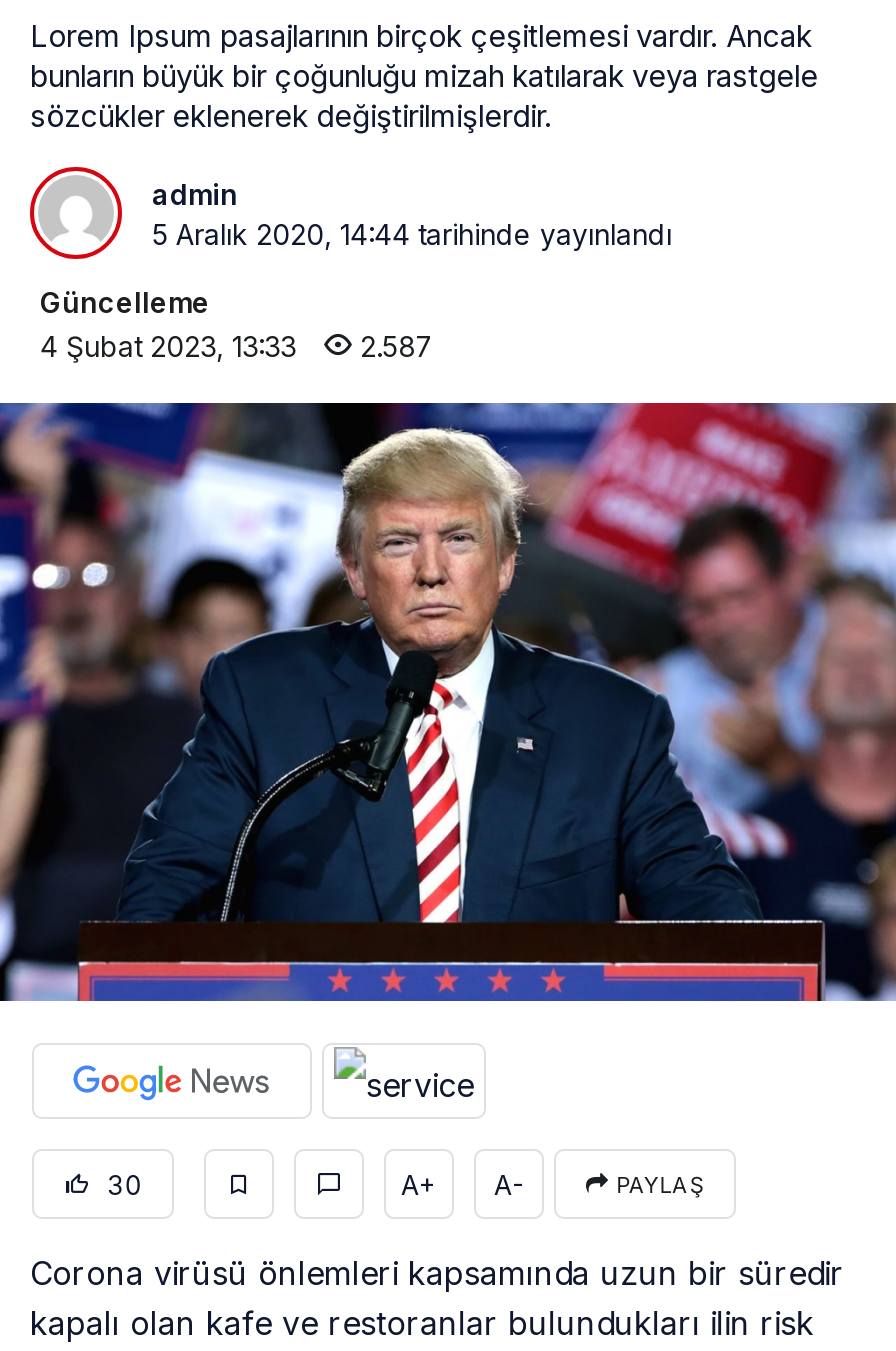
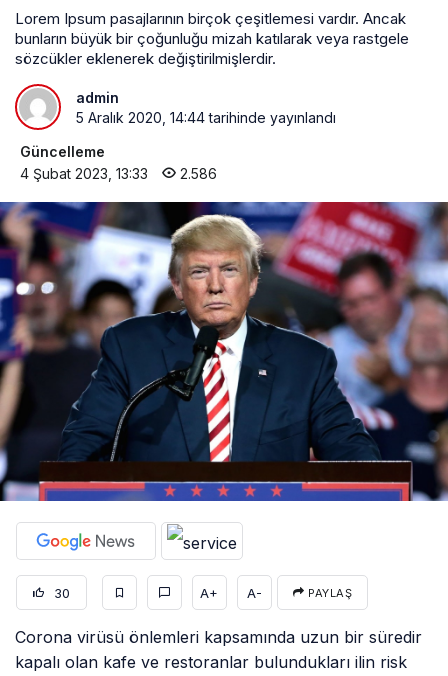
- 4 Şubat 2023, 13:33 2.587
+ 4 Şubat 2023, 13:33 2.586
